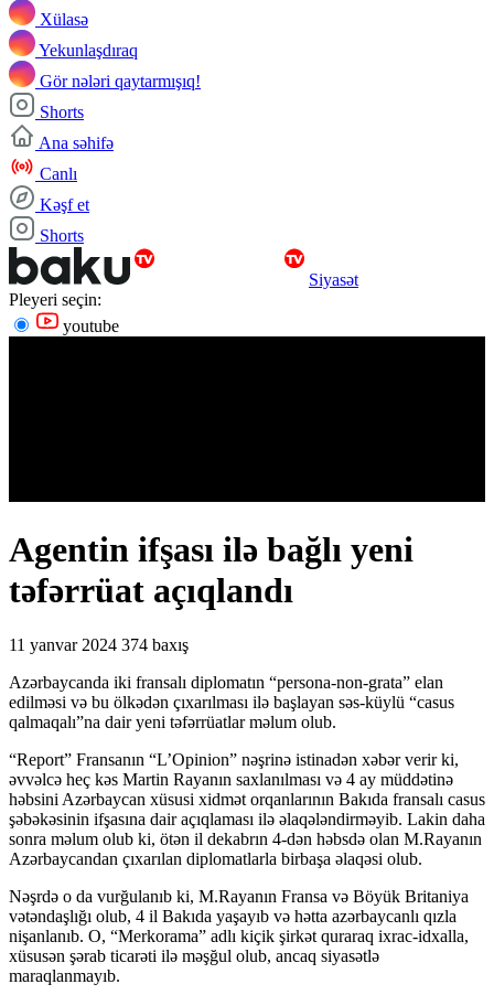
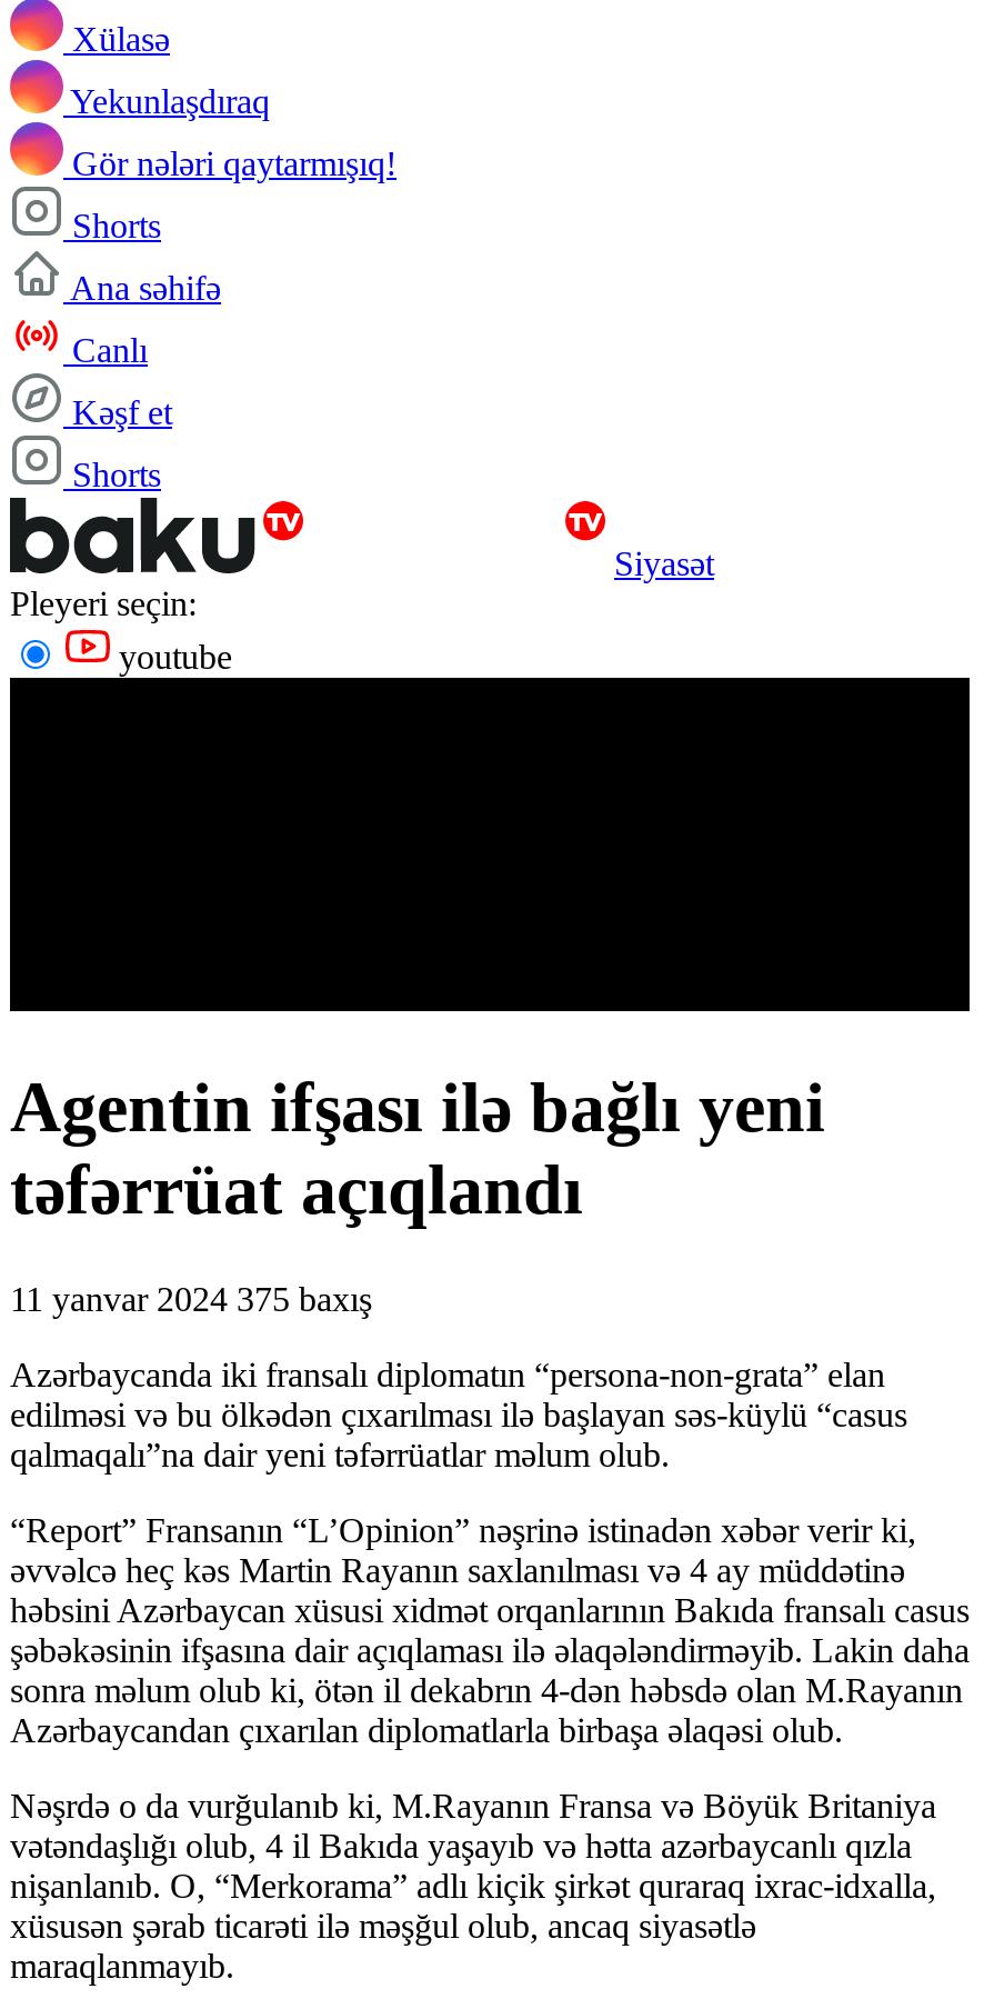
- 11 yanvar 2024 374 baxış
+ 11 yanvar 2024 375 baxış
